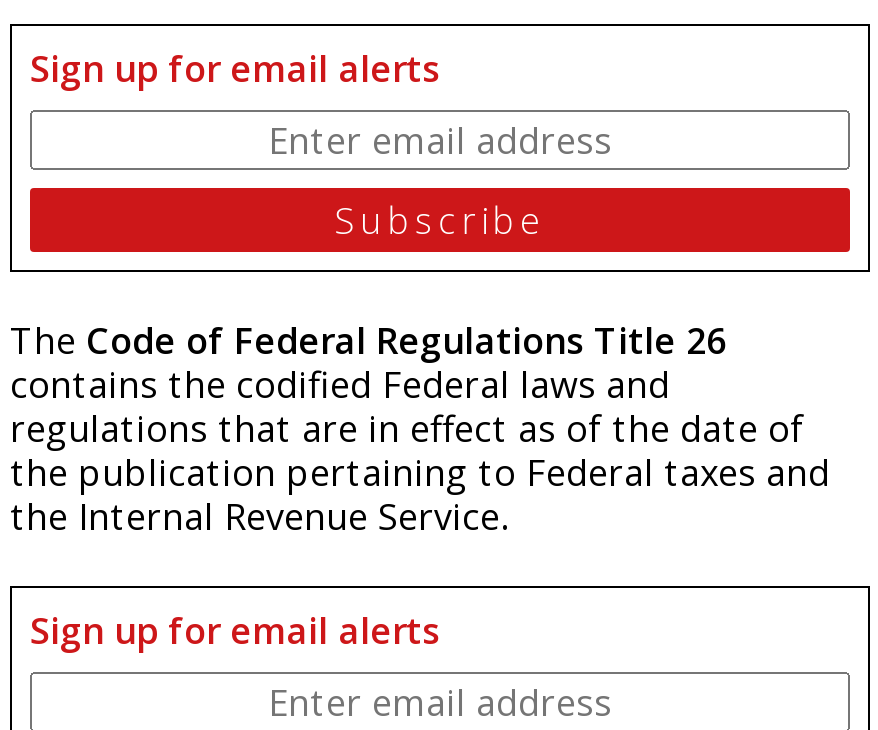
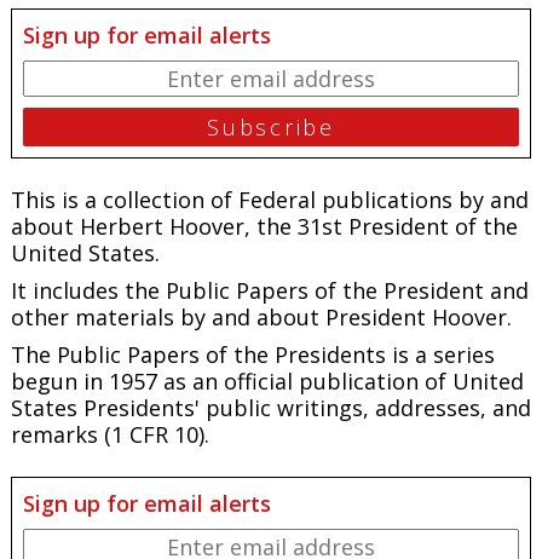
- The Code of Federal Regulations Title 26
- contains the codified Federal laws and
- regulations that are in effect as of the date of
- the publication pertaining to Federal taxes and
- the Internal Revenue Service.
+ This is a collection of Federal publications by and
+ about Herbert Hoover, the 31st President of the
+ United States.
+ It includes the Public Papers of the President and
+ other materials by and about President Hoover.
+ The Public Papers of the Presidents is a series
+ begun in 1957 as an official publication of United
+ States Presidents' public writings, addresses, and
+ remarks (1 CFR 10).
